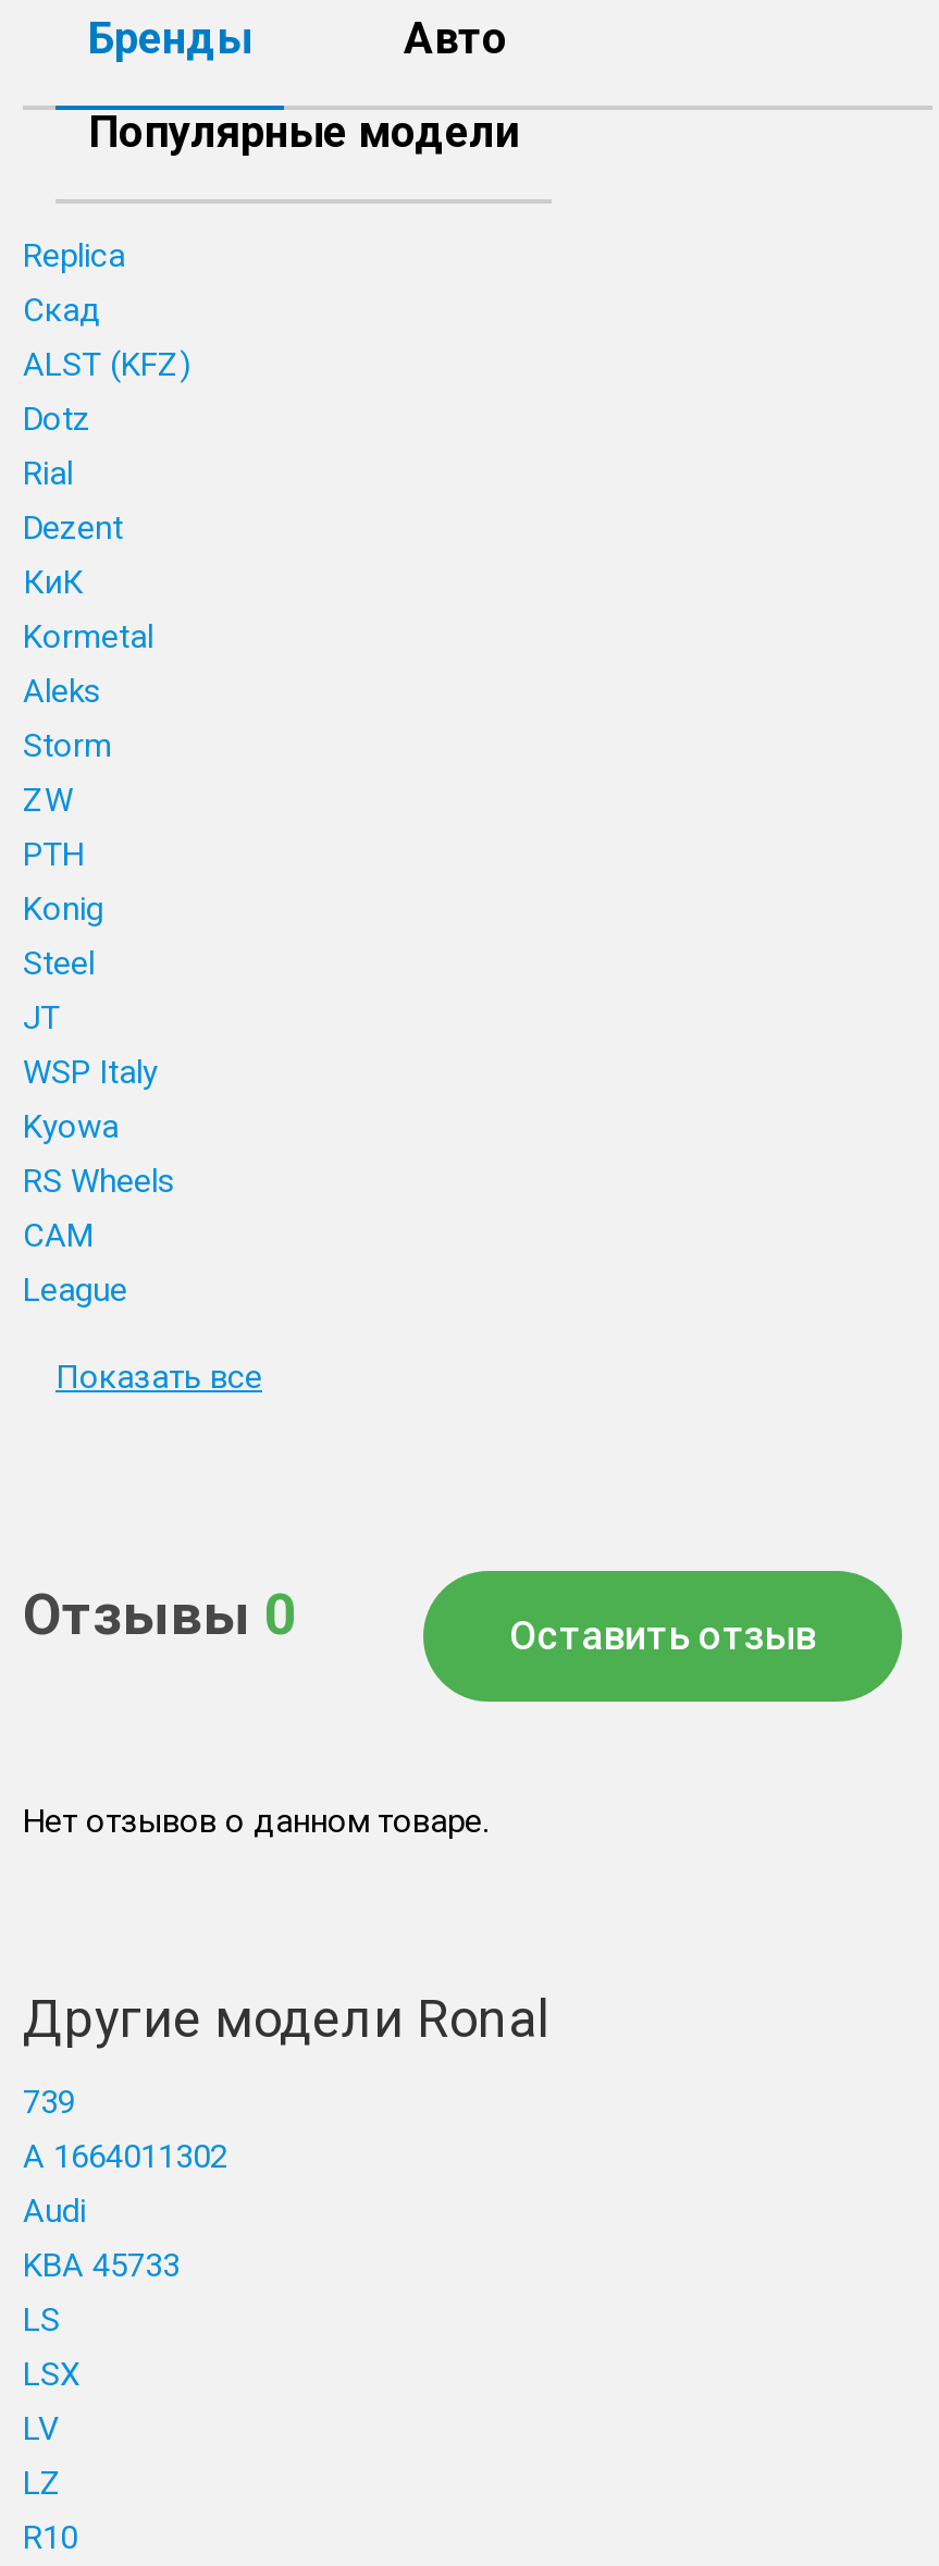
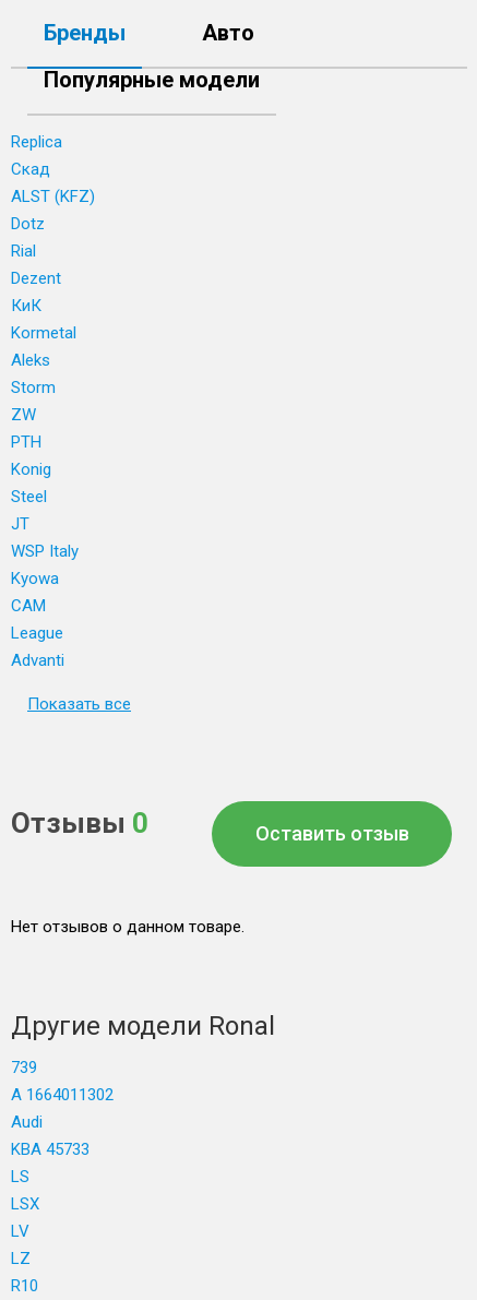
- RS Wheels

moved up: CAM | League

+ Advanti
